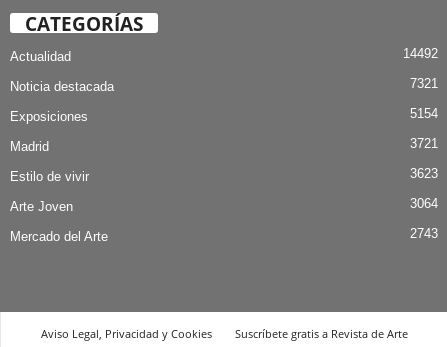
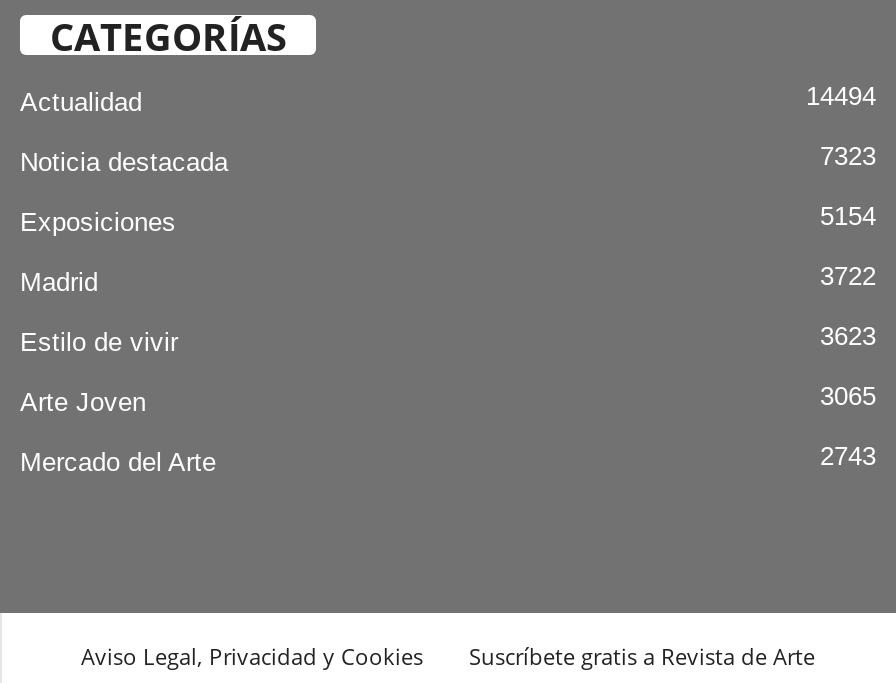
- 14492
+ 14494

- 7321
+ 7323

- 3721
+ 3722

- 3064
+ 3065
